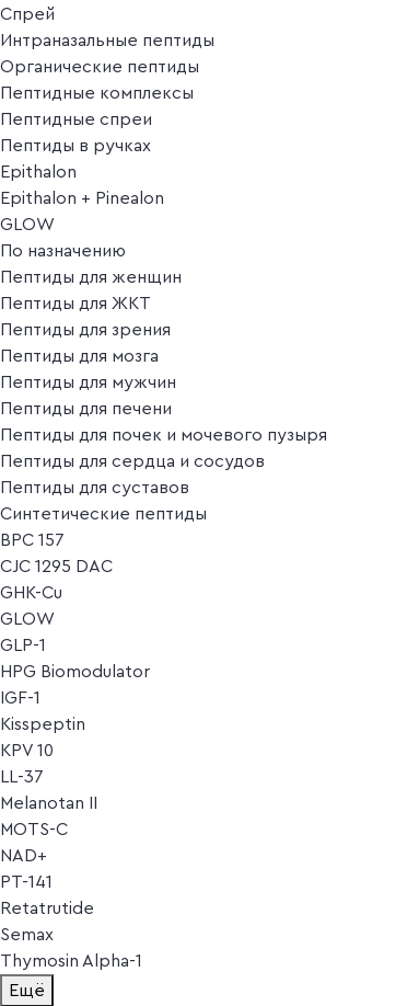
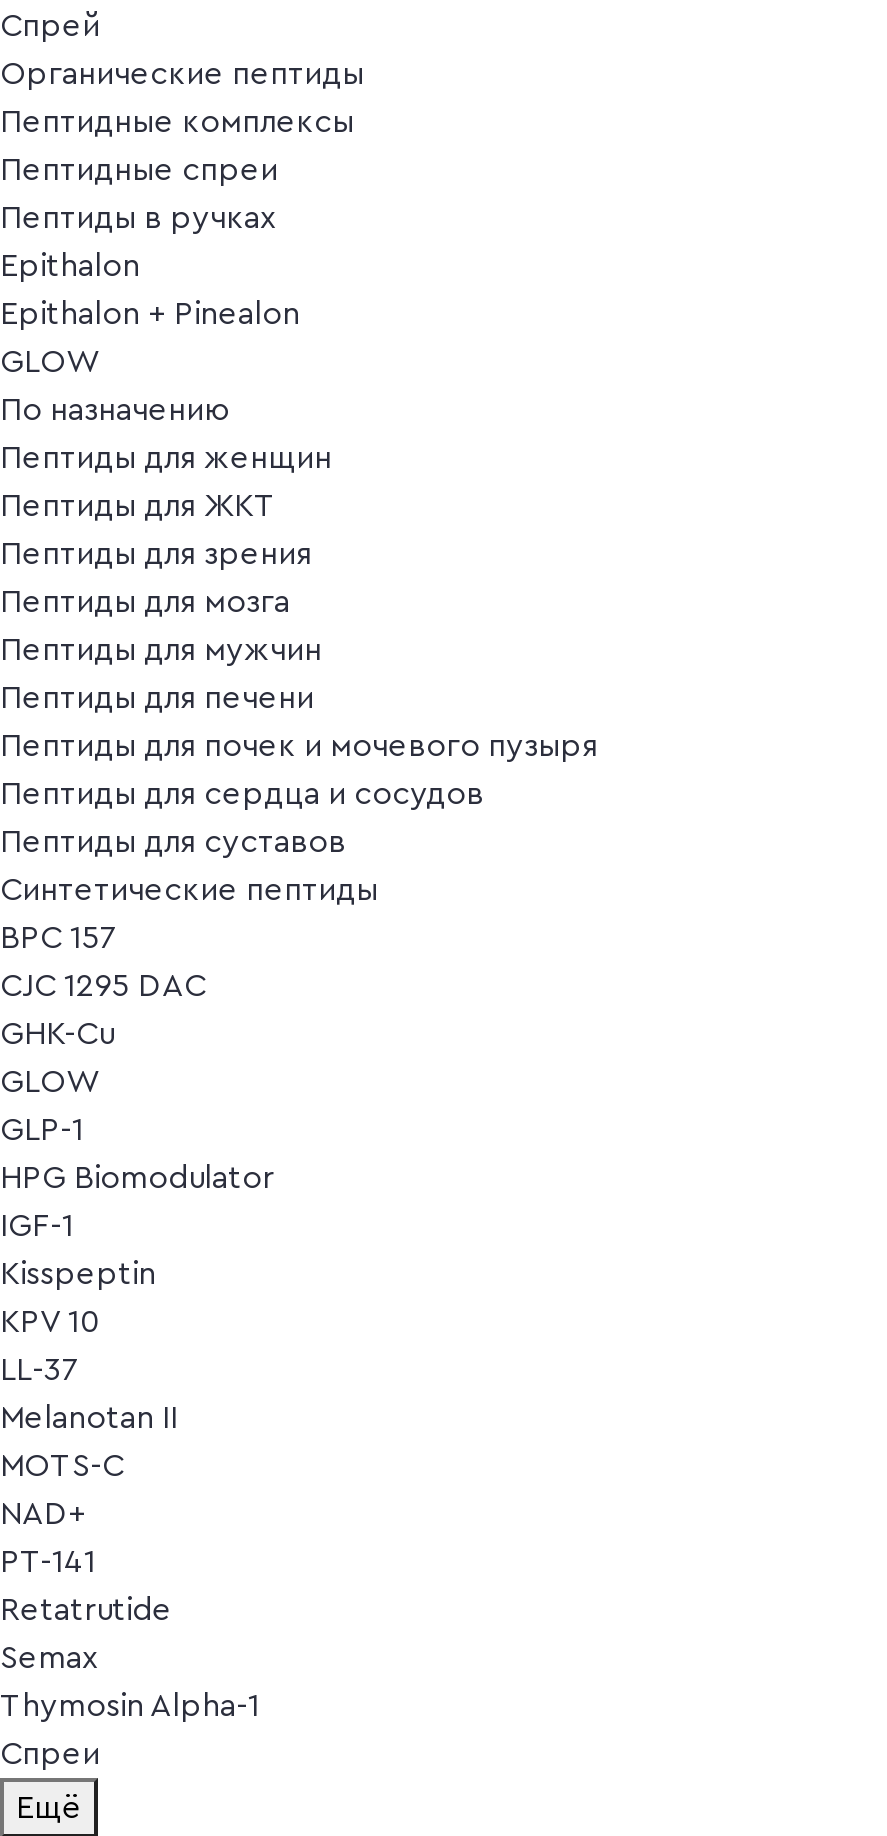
- Интраназальные пептиды

moved up: Органические пептиды | Пептидные комплексы | Пептидные спреи | ... | Semax | Thymosin Alpha-1

+ Спреи
